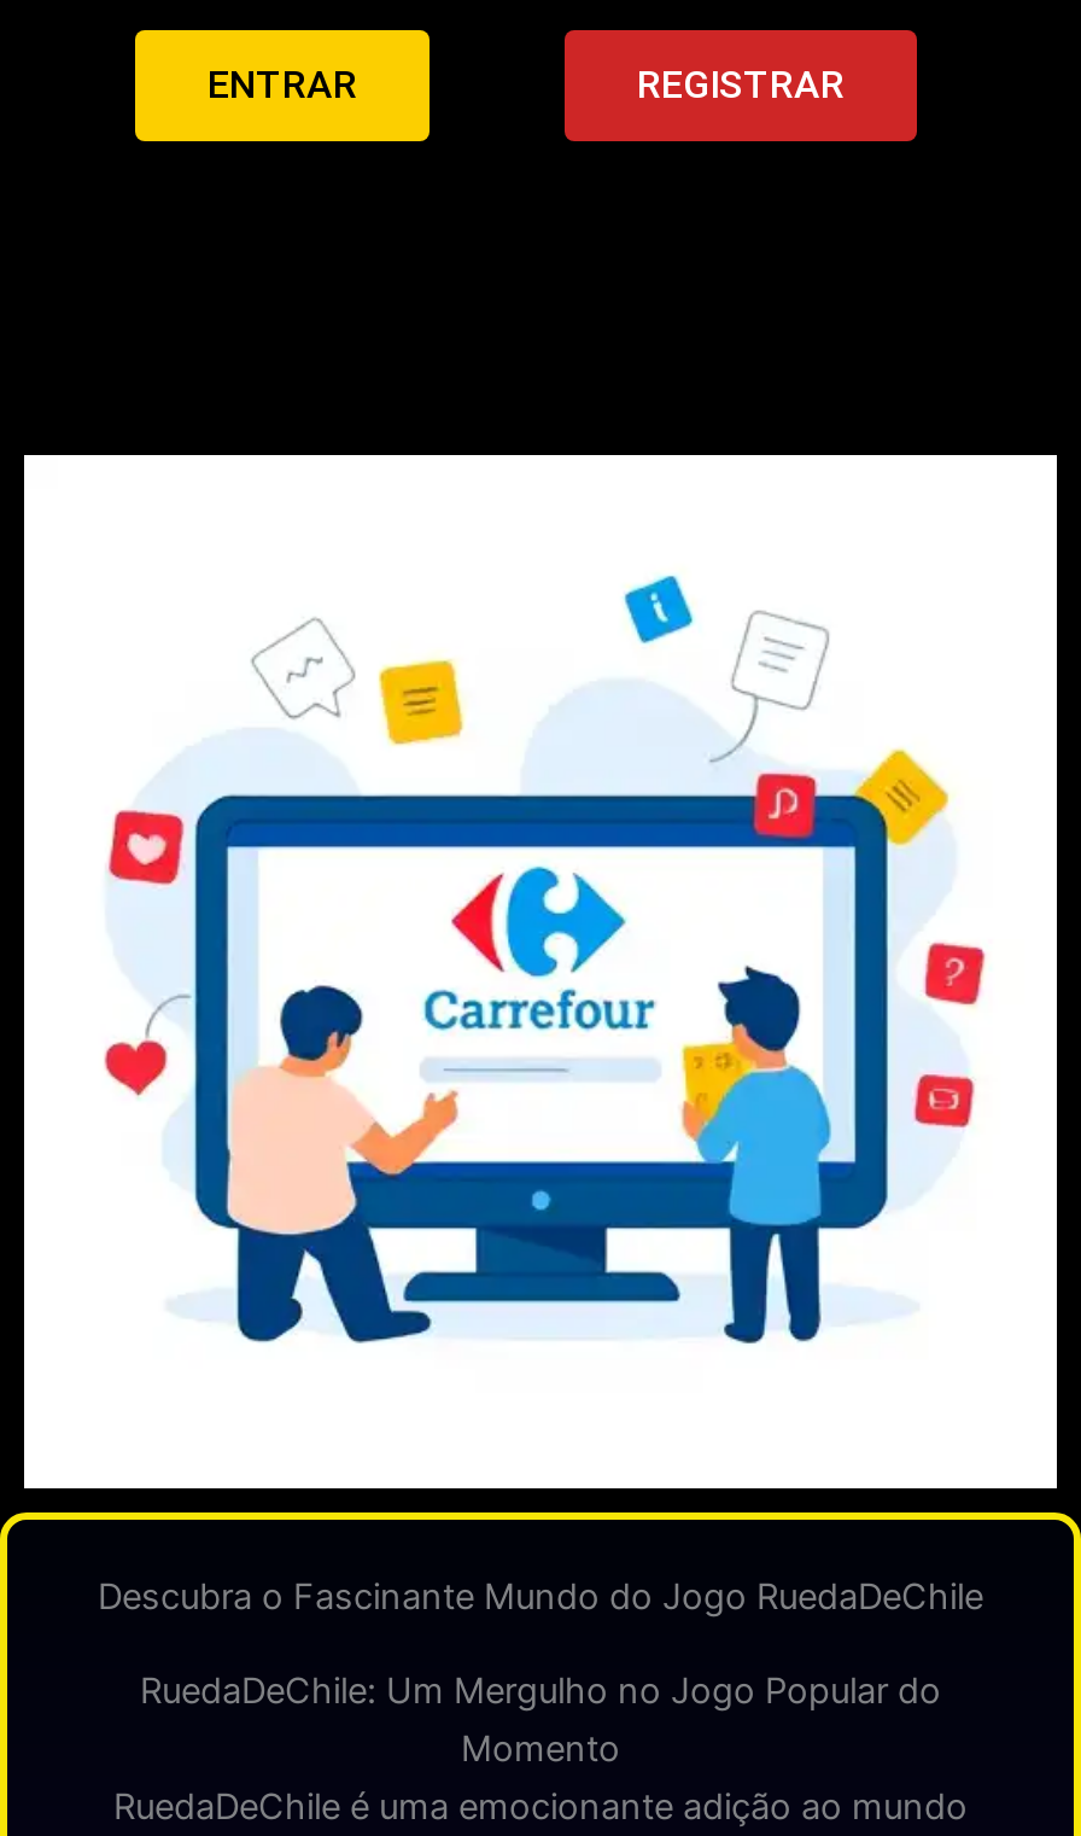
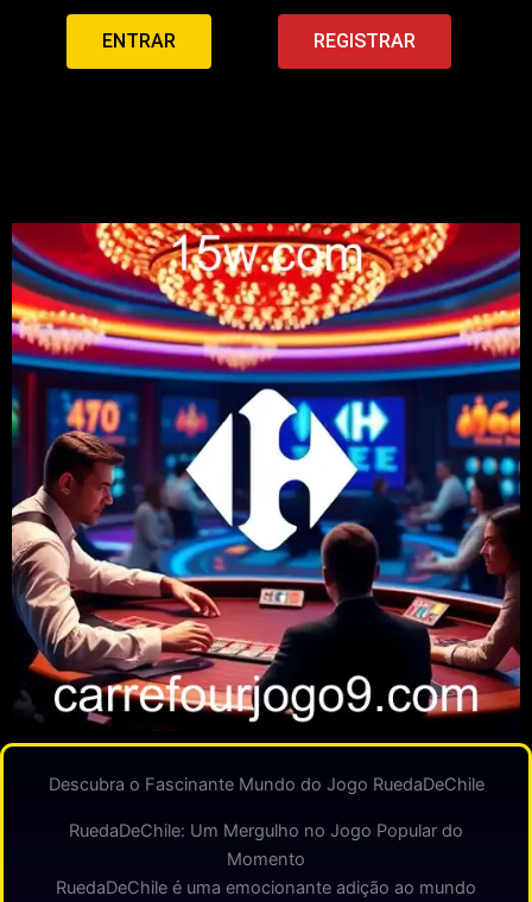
- [image]
+ [image]
